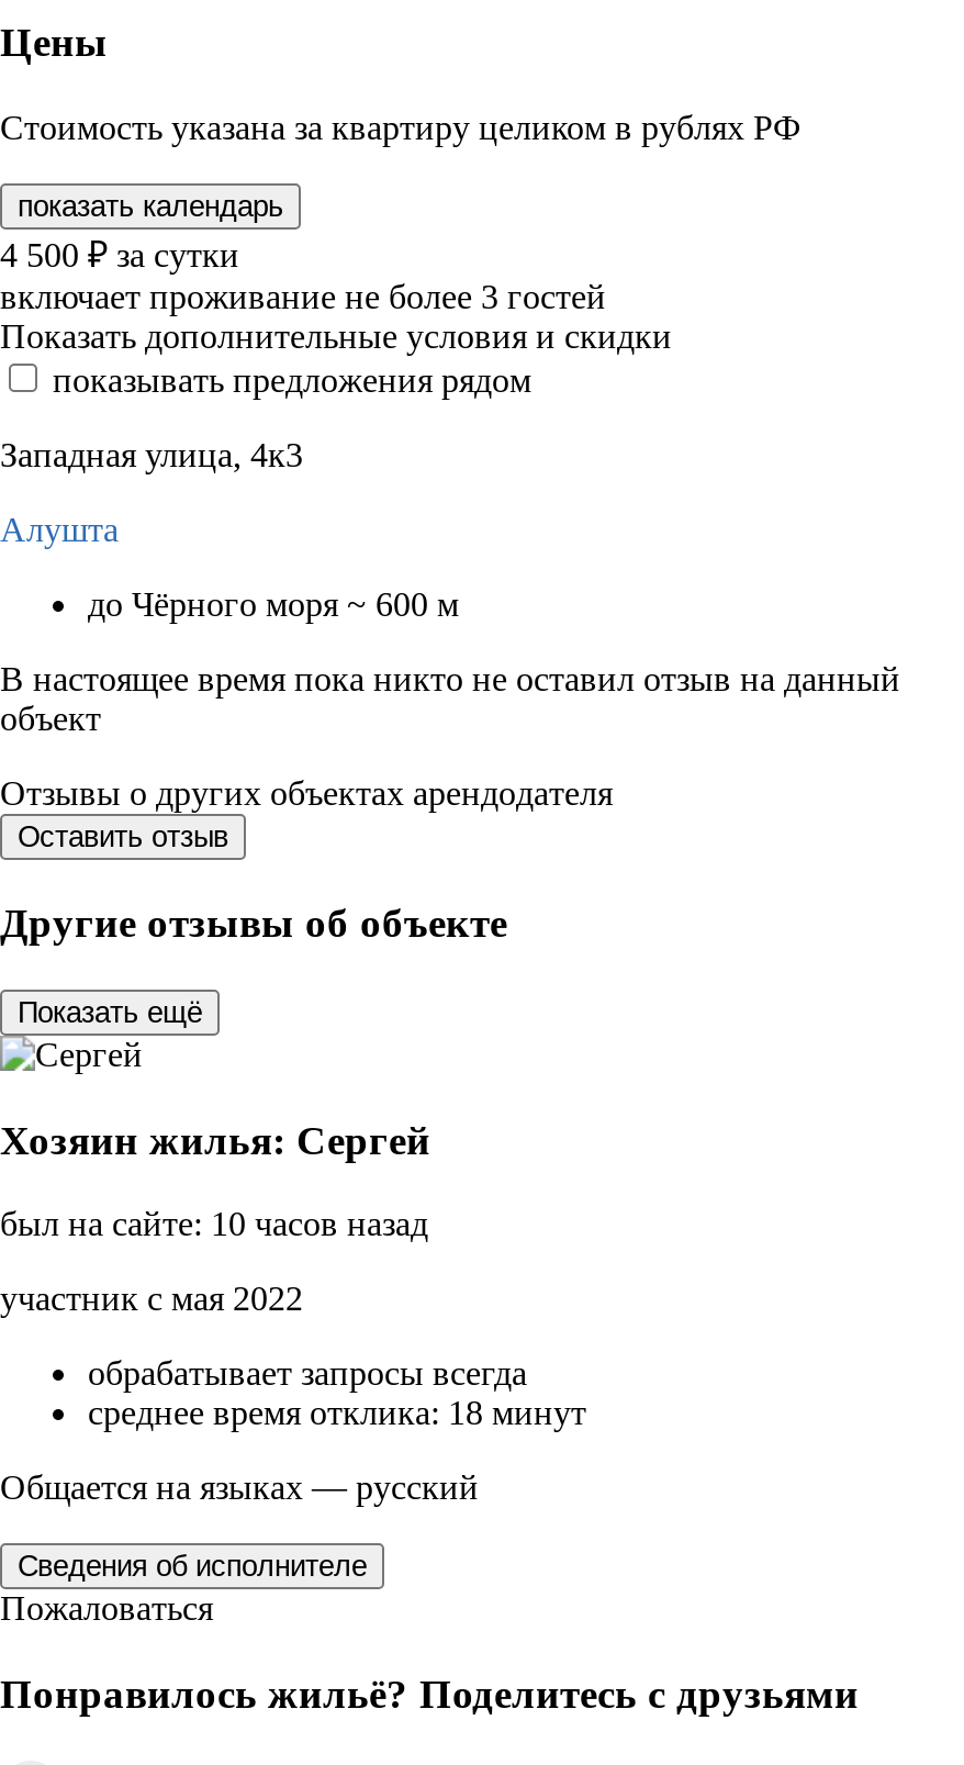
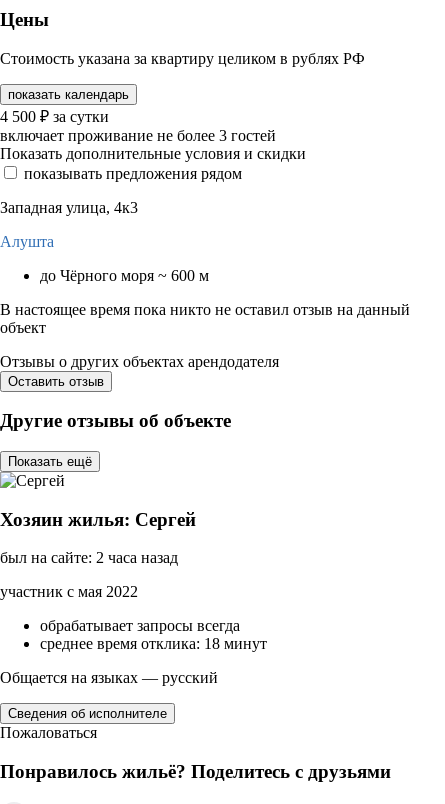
- был на сайте: 10 часов назад
+ был на сайте: 2 часа назад
